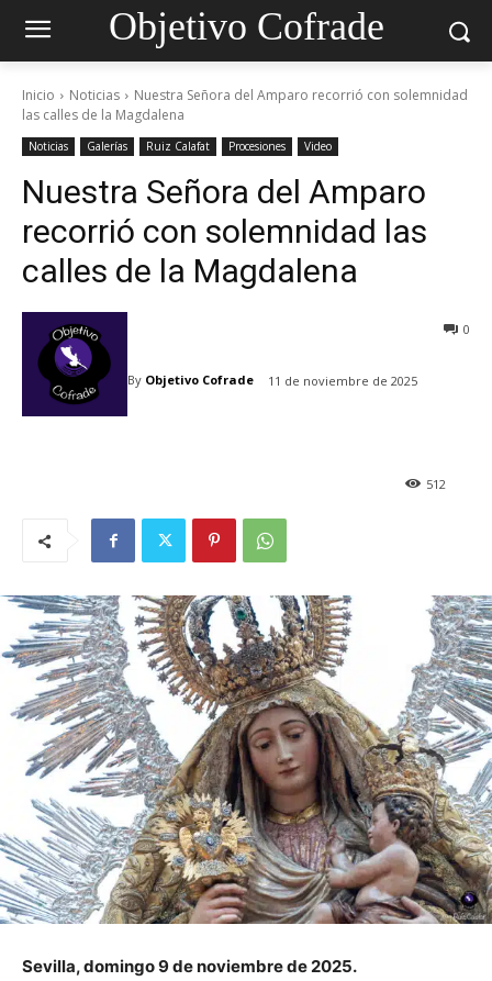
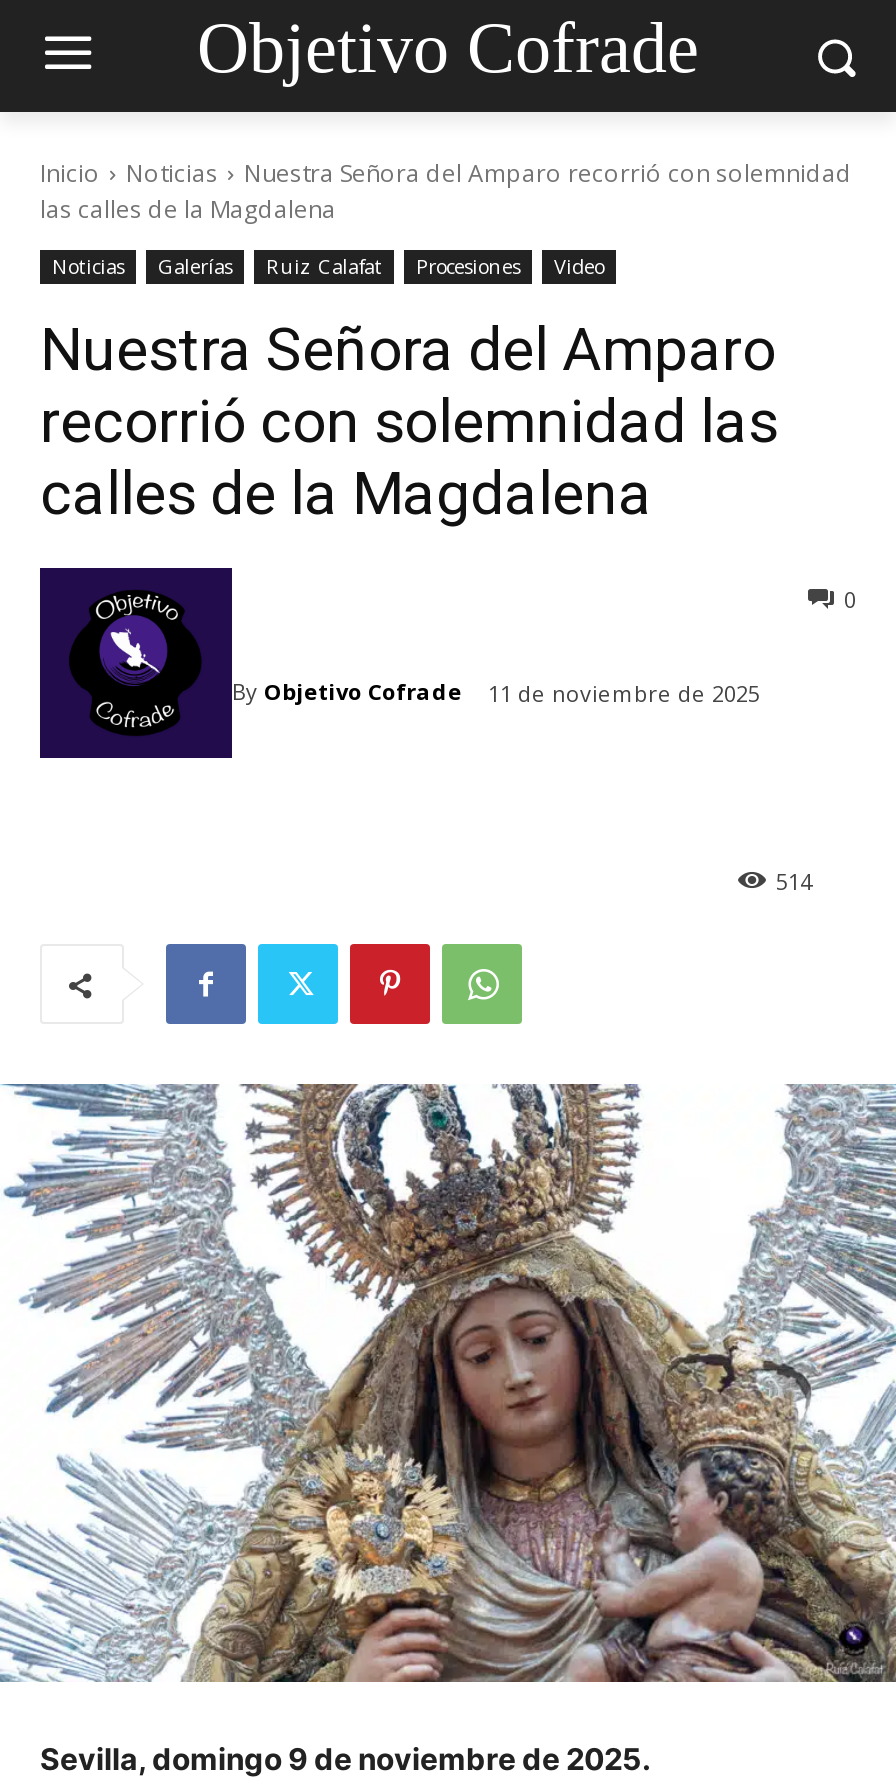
- 512
+ 514
